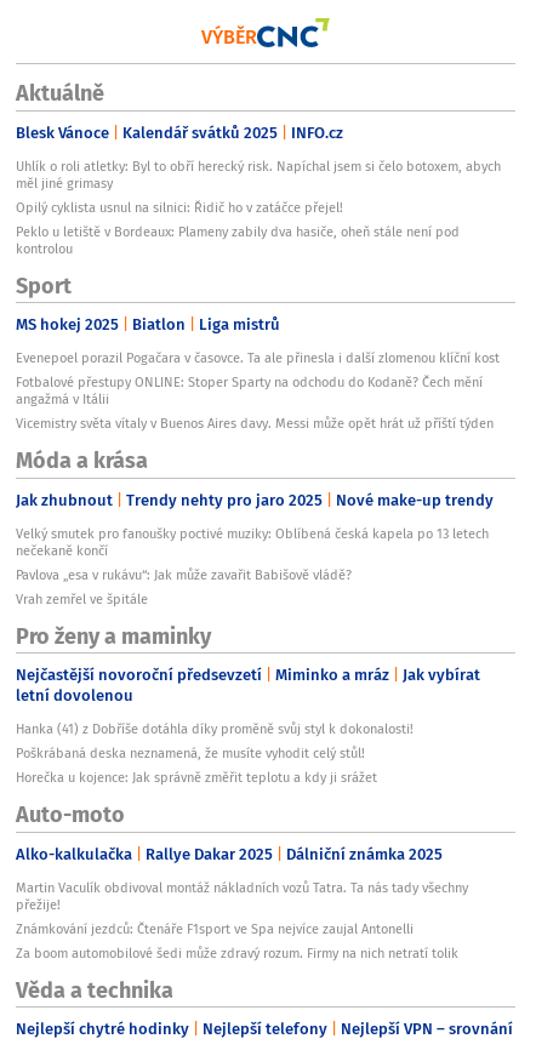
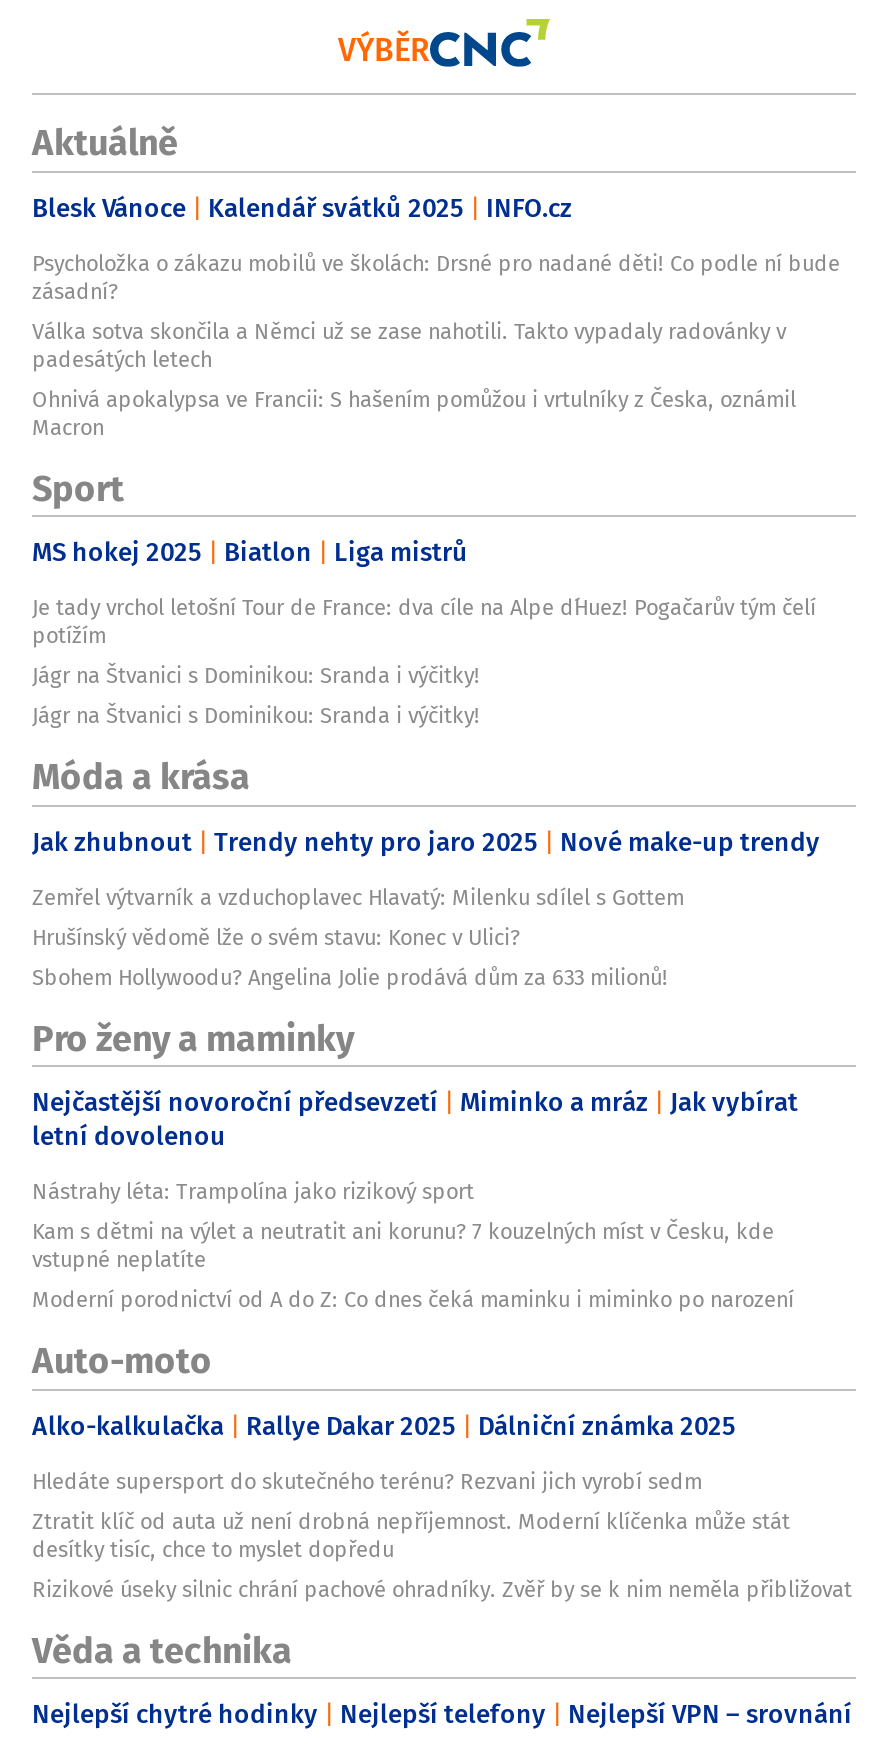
- Uhlík o roli atletky: Byl to obří herecký risk. Napíchal jsem si čelo botoxem, abych
- měl jiné grimasy
- Opilý cyklista usnul na silnici: Řidič ho v zatáčce přejel!
- Peklo u letiště v Bordeaux: Plameny zabily dva hasiče, oheň stále není pod
- kontrolou
+ Psycholožka o zákazu mobilů ve školách: Drsné pro nadané děti! Co podle ní bude
+ zásadní?
+ Válka sotva skončila a Němci už se zase nahotili. Takto vypadaly radovánky v
+ padesátých letech
+ Ohnivá apokalypsa ve Francii: S hašením pomůžou i vrtulníky z Česka, oznámil
+ Macron

- Evenepoel porazil Pogačara v časovce. Ta ale přinesla i další zlomenou klíční kost
- Fotbalové přestupy ONLINE: Stoper Sparty na odchodu do Kodaně? Čech mění
- angažmá v Itálii
- Vicemistry světa vítaly v Buenos Aires davy. Messi může opět hrát už příští týden
+ Je tady vrchol letošní Tour de France: dva cíle na Alpe d´Huez! Pogačarův tým čelí
+ potížím
+ Jágr na Štvanici s Dominikou: Sranda i výčitky!
+ Jágr na Štvanici s Dominikou: Sranda i výčitky!

- Velký smutek pro fanoušky poctivé muziky: Oblíbená česká kapela po 13 letech
- nečekaně končí
- Pavlova „esa v rukávu“: Jak může zavařit Babišově vládě?
- Vrah zemřel ve špitále
+ Zemřel výtvarník a vzduchoplavec Hlavatý: Milenku sdílel s Gottem
+ Hrušínský vědomě lže o svém stavu: Konec v Ulici?
+ Sbohem Hollywoodu? Angelina Jolie prodává dům za 633 milionů!

- Hanka (41) z Dobříše dotáhla díky proměně svůj styl k dokonalosti!
- Poškrábaná deska neznamená, že musíte vyhodit celý stůl!
- Horečka u kojence: Jak správně změřit teplotu a kdy ji srážet
+ Nástrahy léta: Trampolína jako rizikový sport
+ Kam s dětmi na výlet a neutratit ani korunu? 7 kouzelných míst v Česku, kde
+ vstupné neplatíte
+ Moderní porodnictví od A do Z: Co dnes čeká maminku i miminko po narození

- Martin Vaculík obdivoval montáž nákladních vozů Tatra. Ta nás tady všechny
- přežije!
- Známkování jezdců: Čtenáře F1sport ve Spa nejvíce zaujal Antonelli
- Za boom automobilové šedi může zdravý rozum. Firmy na nich netratí tolik
+ Hledáte supersport do skutečného terénu? Rezvani jich vyrobí sedm
+ Ztratit klíč od auta už není drobná nepříjemnost. Moderní klíčenka může stát
+ desítky tisíc, chce to myslet dopředu
+ Rizikové úseky silnic chrání pachové ohradníky. Zvěř by se k nim neměla přibližovat
